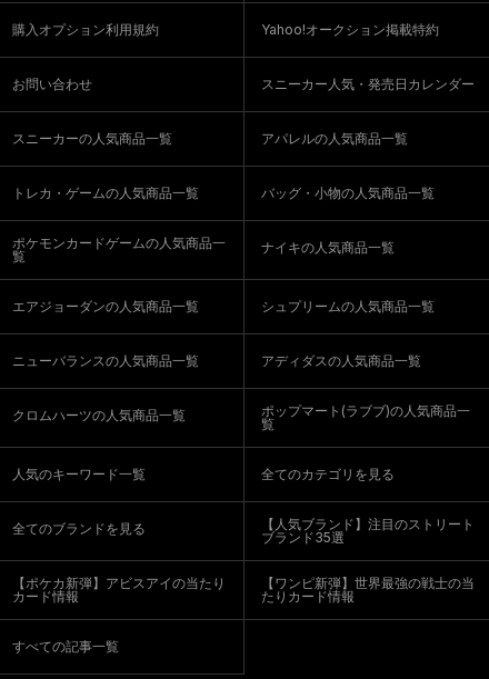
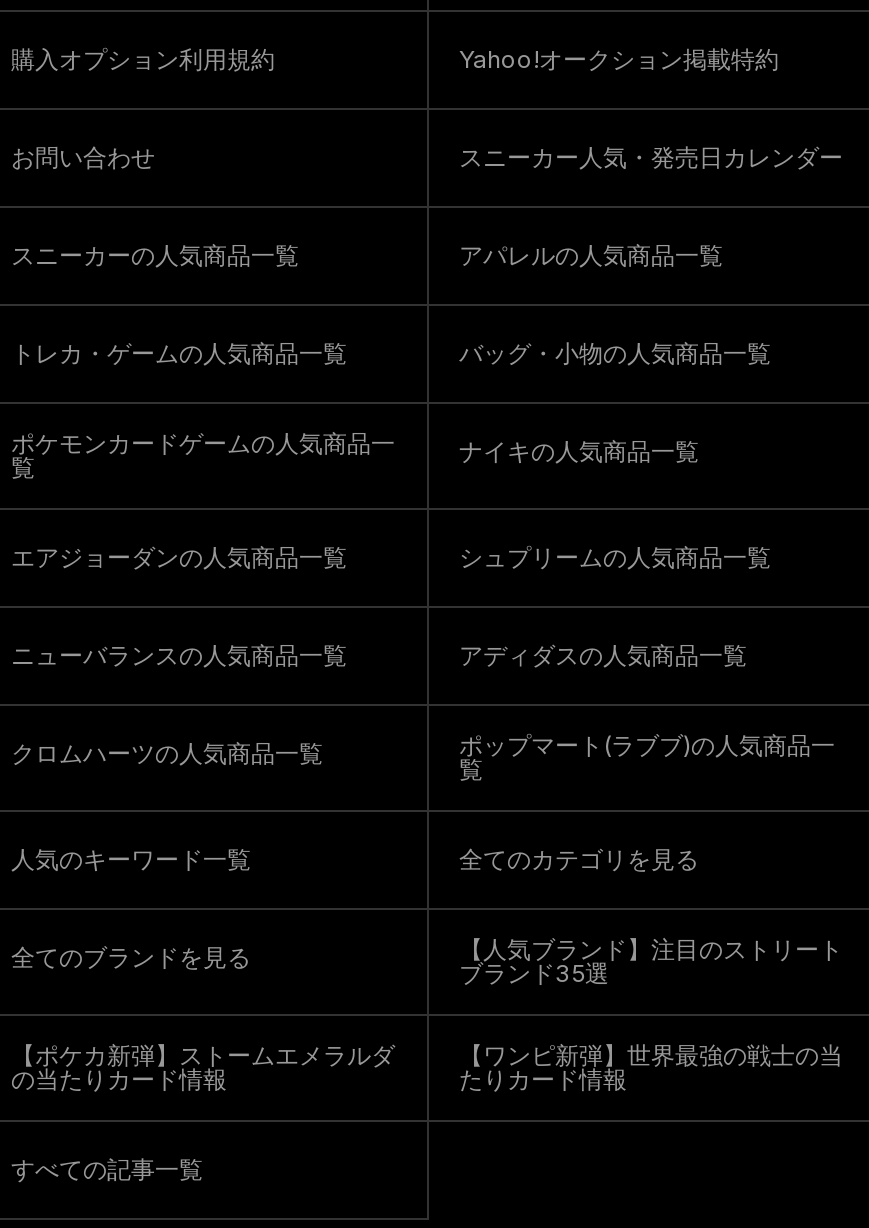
- 【ポケカ新弾】アビスアイの当たり
- カード情報
+ 【ポケカ新弾】ストームエメラルダ
+ の当たりカード情報
